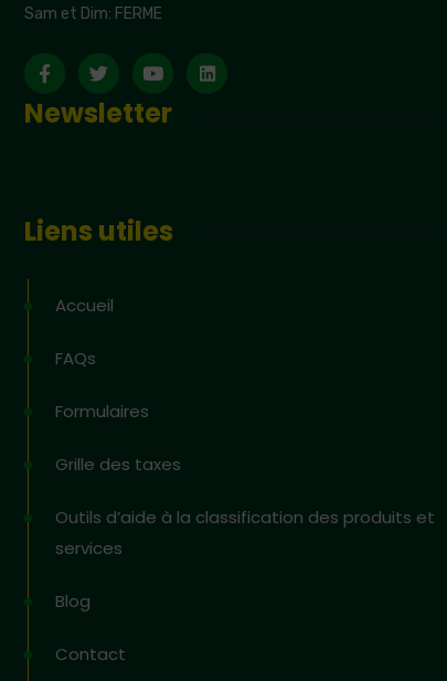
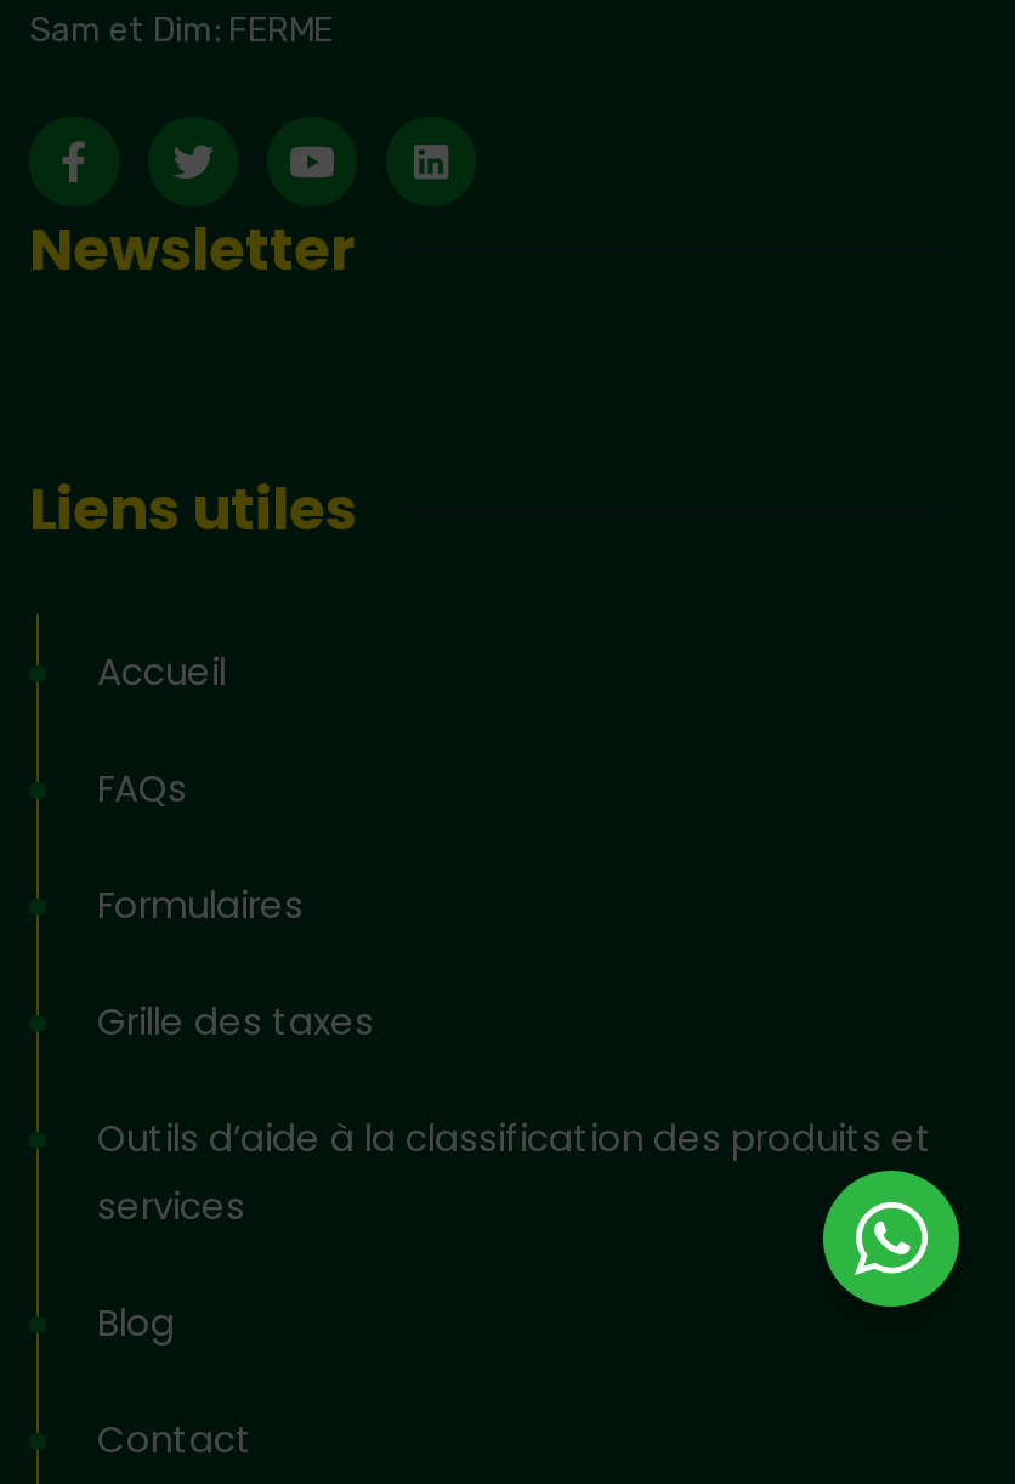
+ [image]
